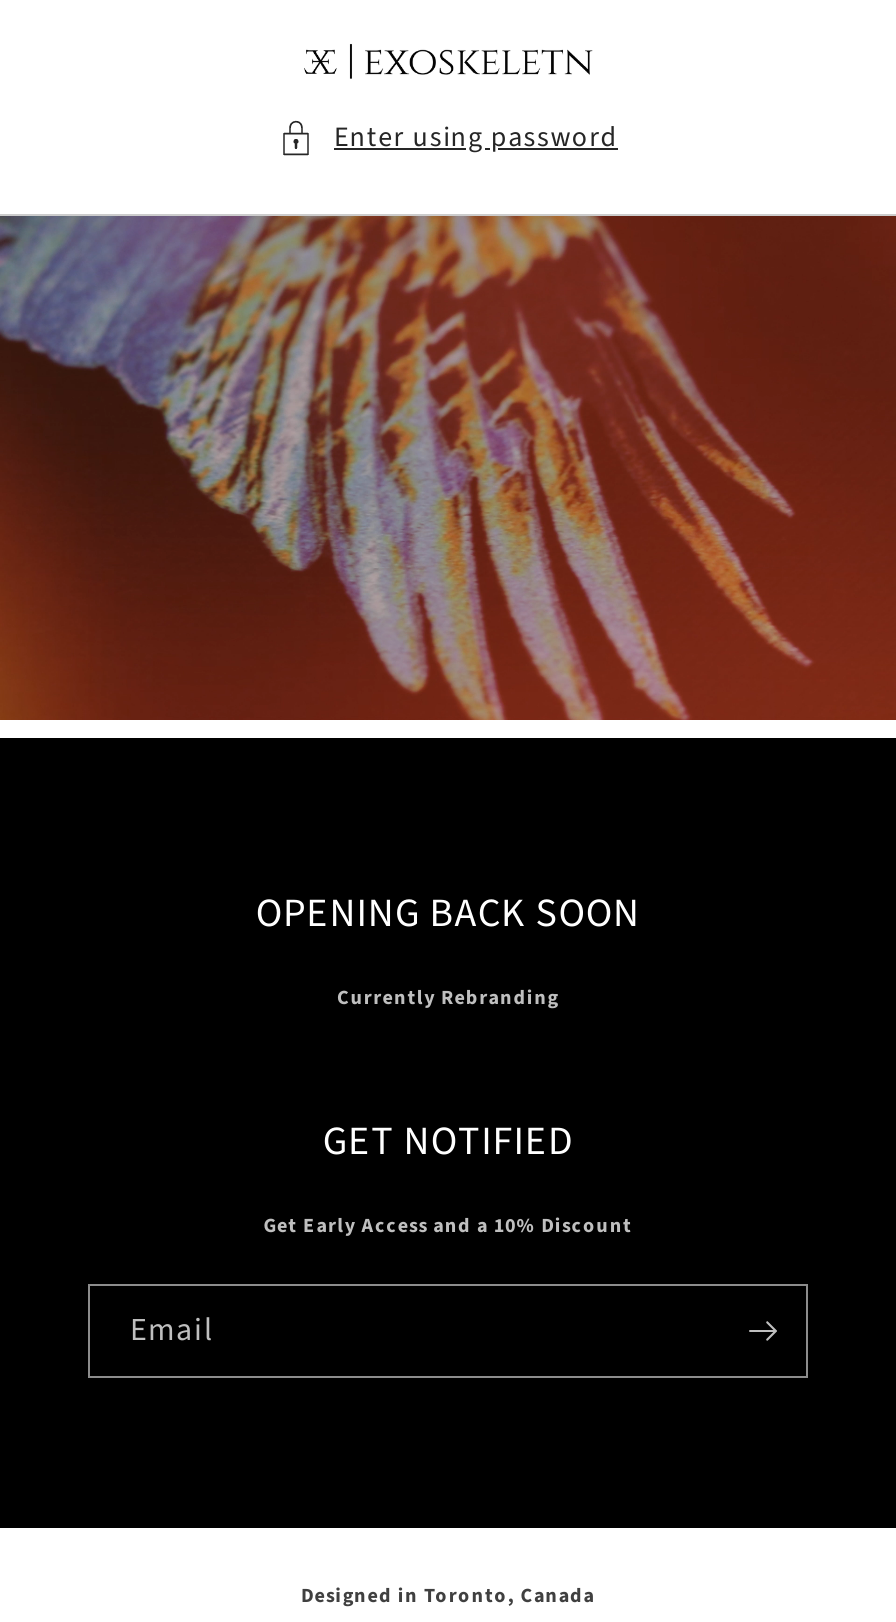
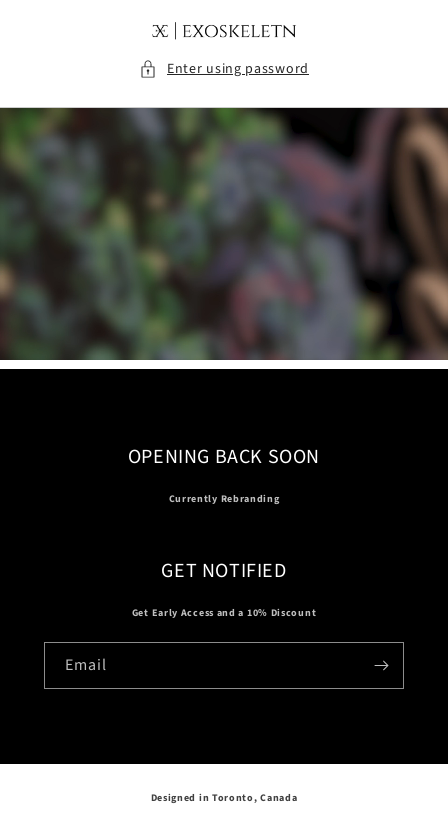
- [image]
+ [image]
